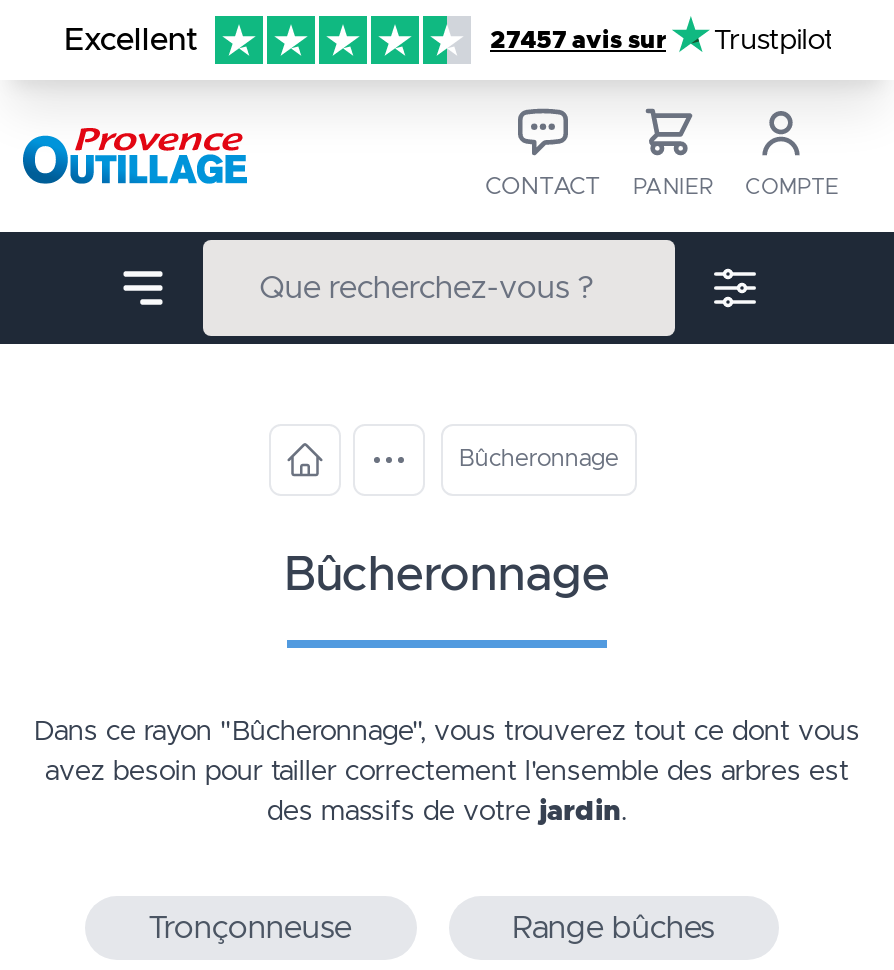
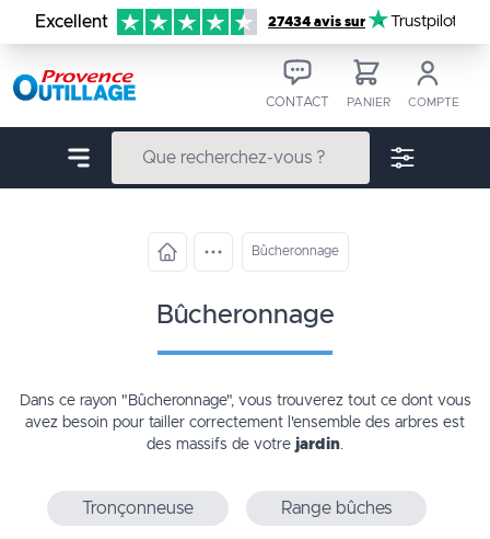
- 27457 avis sur Trustpilot
+ 27434 avis sur Trustpilot
